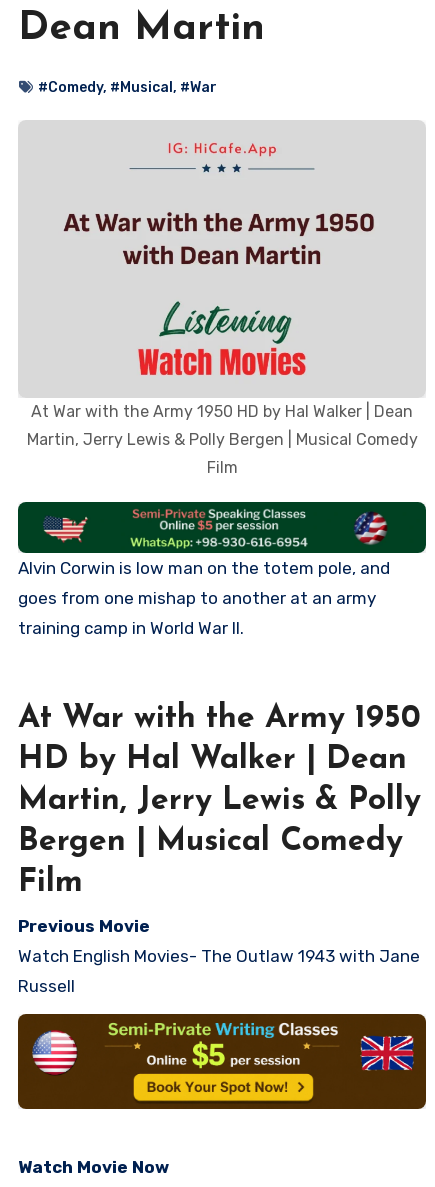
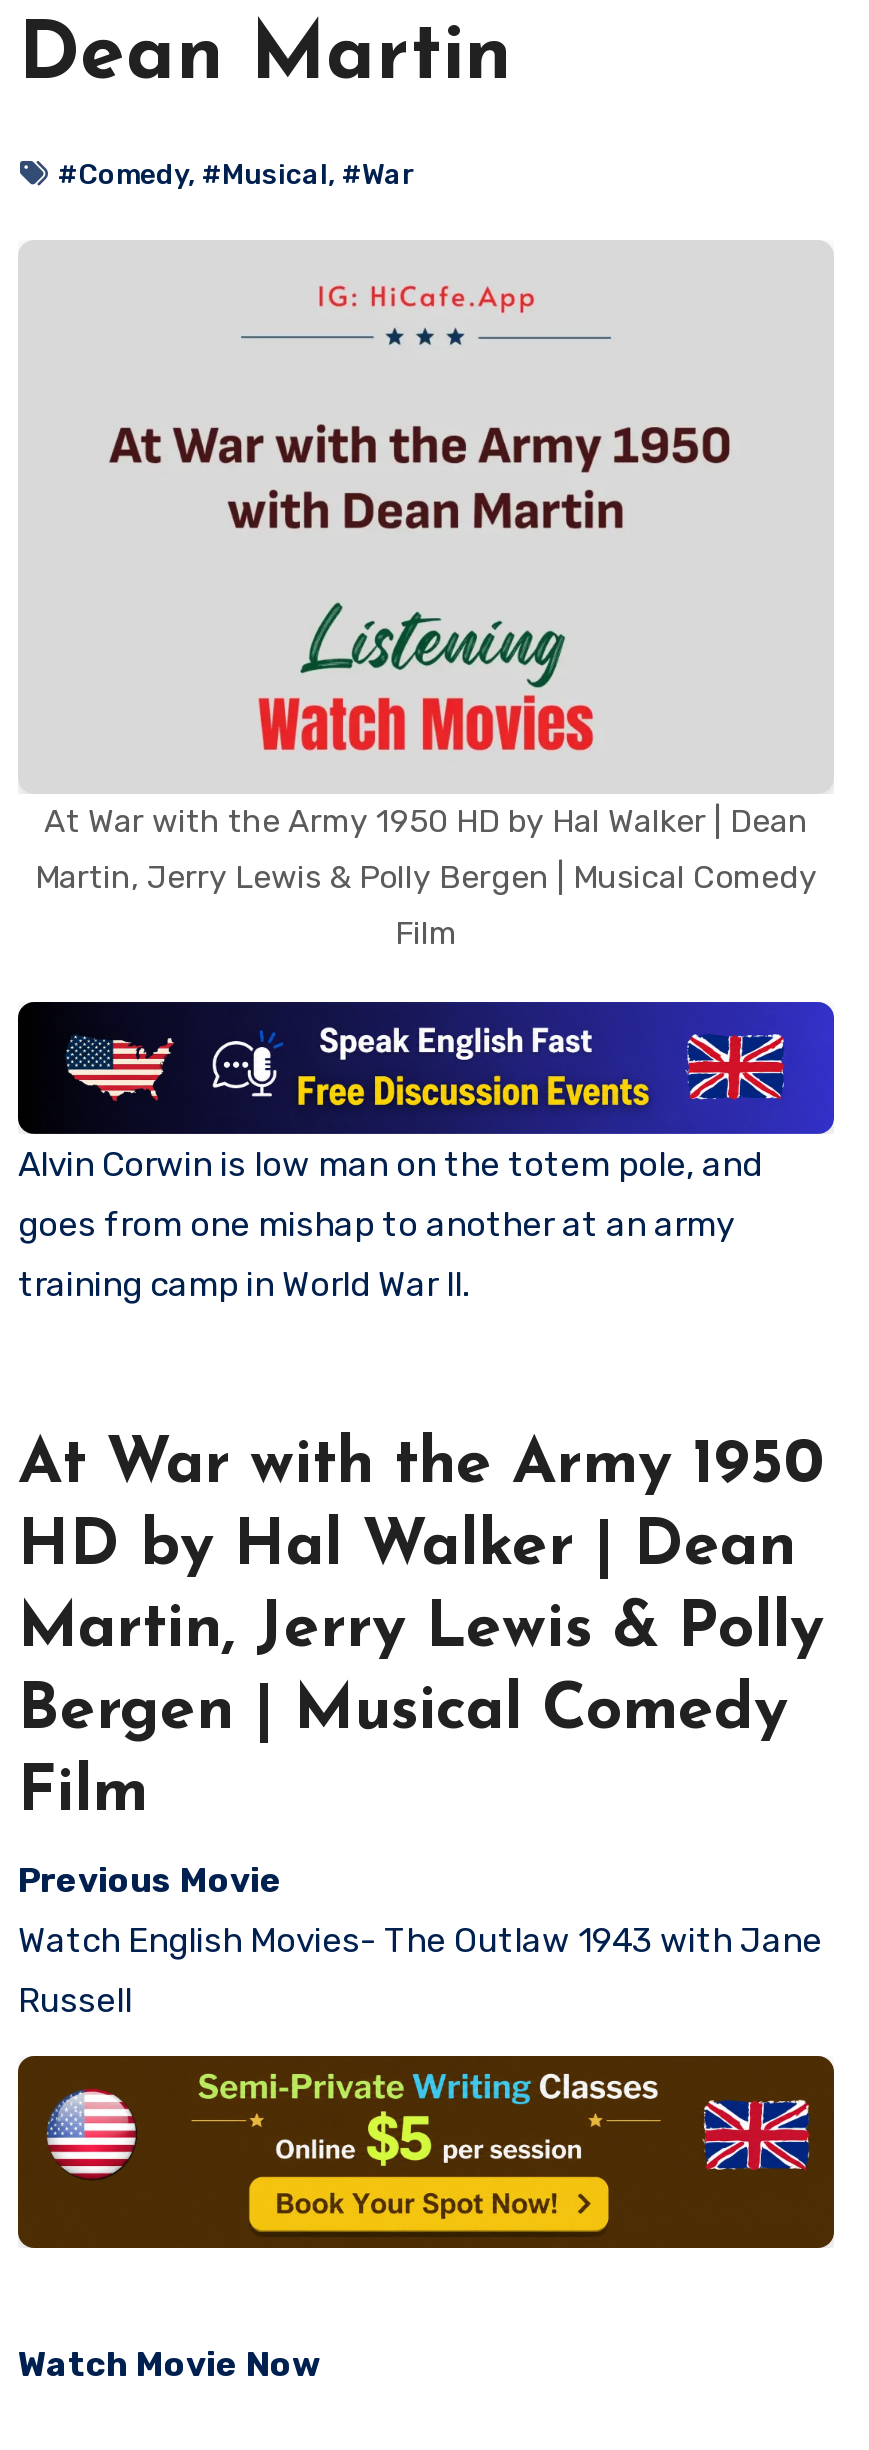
- [image]
+ [image]
